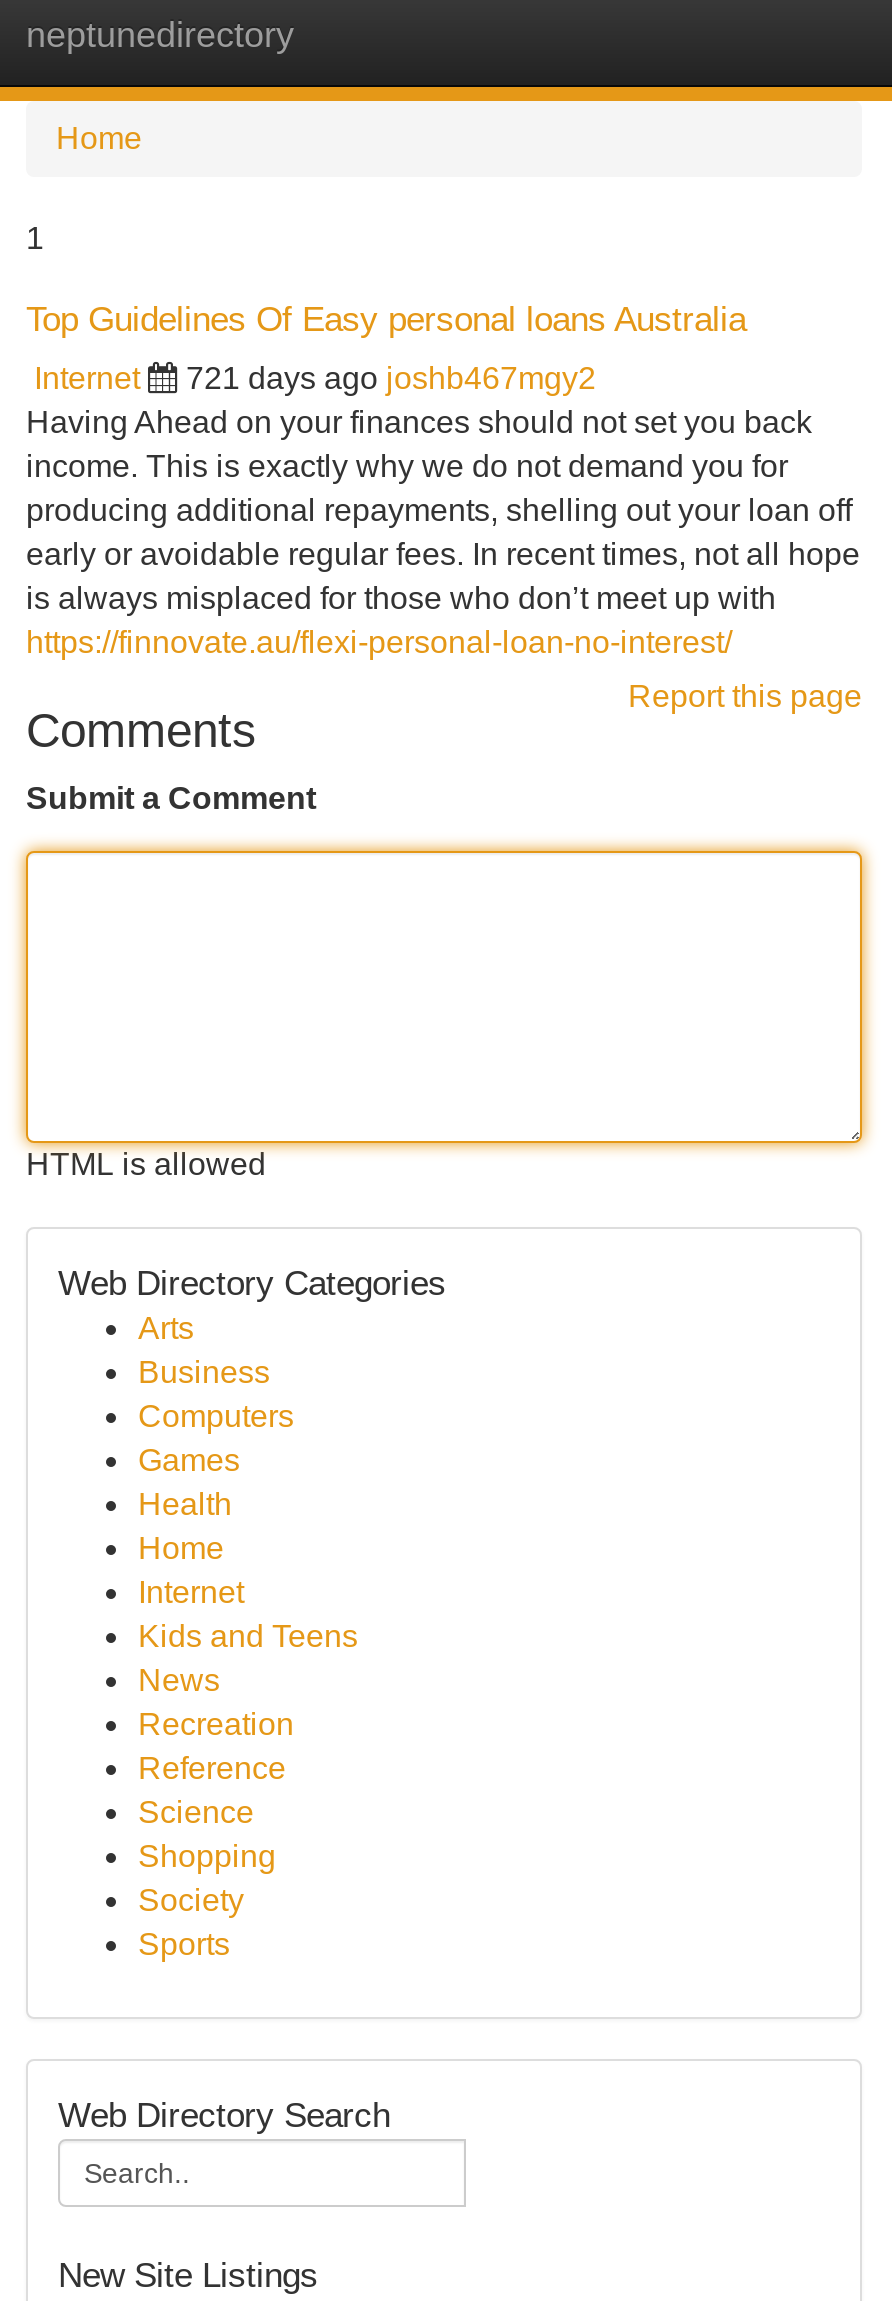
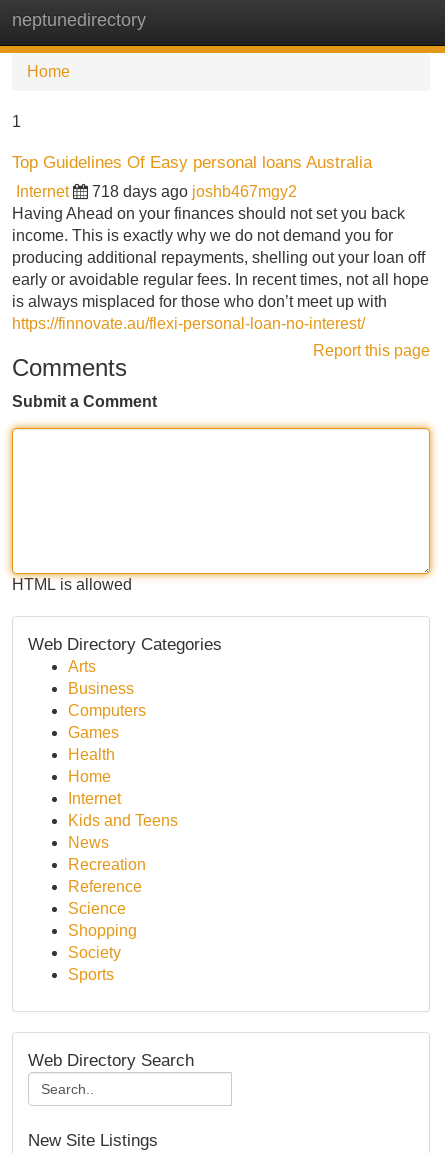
- 721 days ago joshb467mgy2
+ 718 days ago joshb467mgy2
